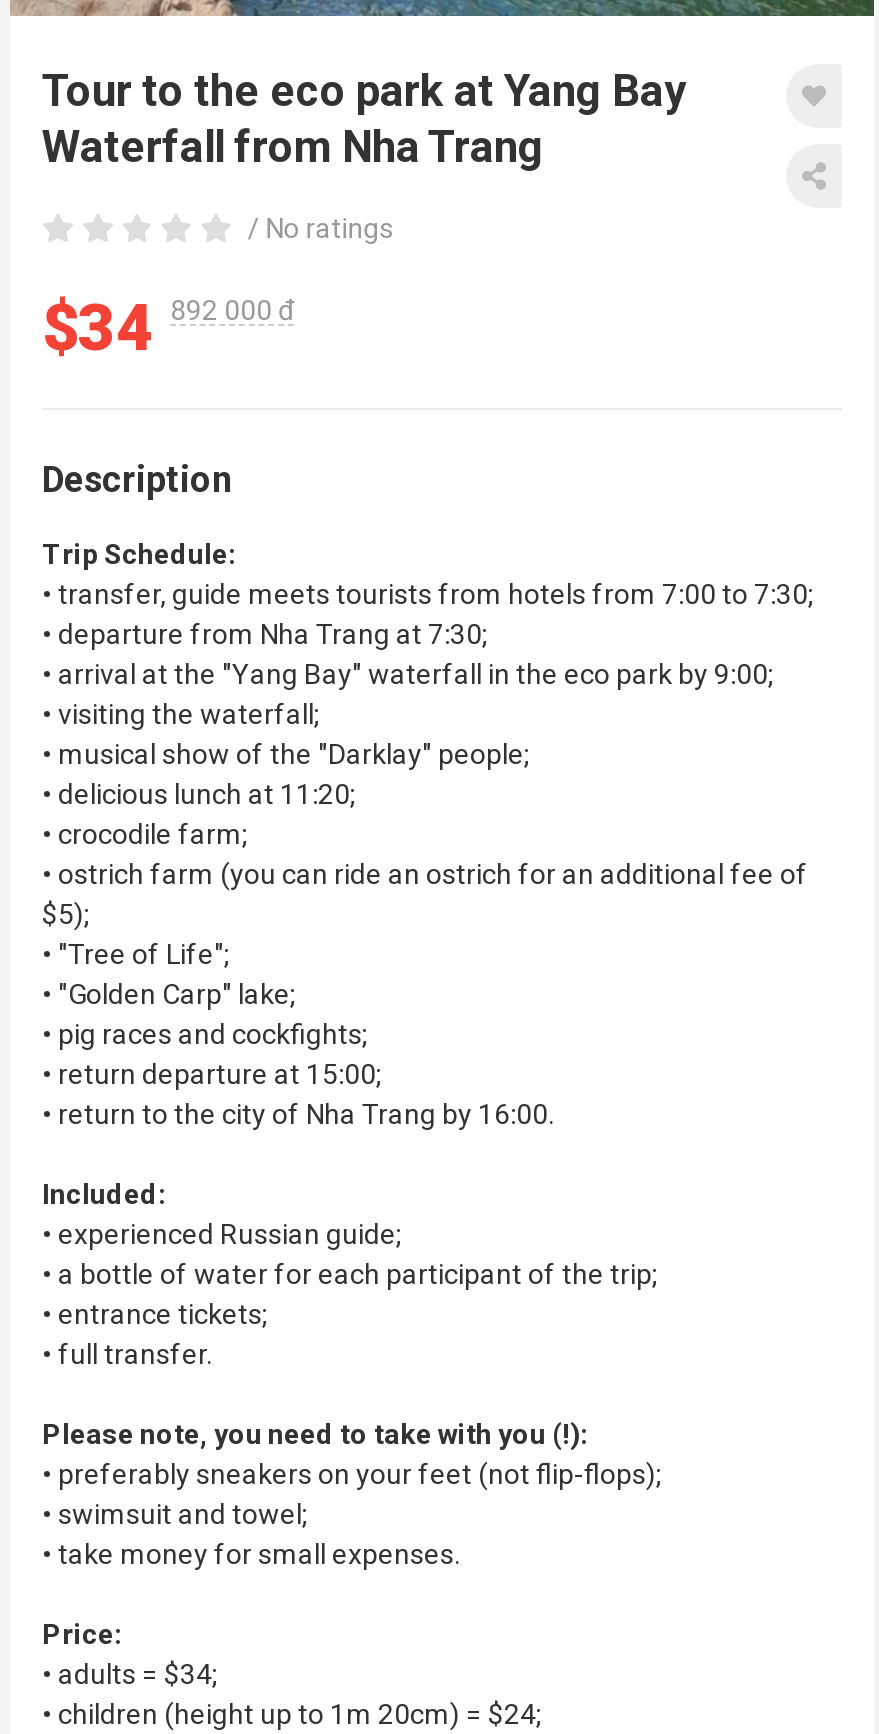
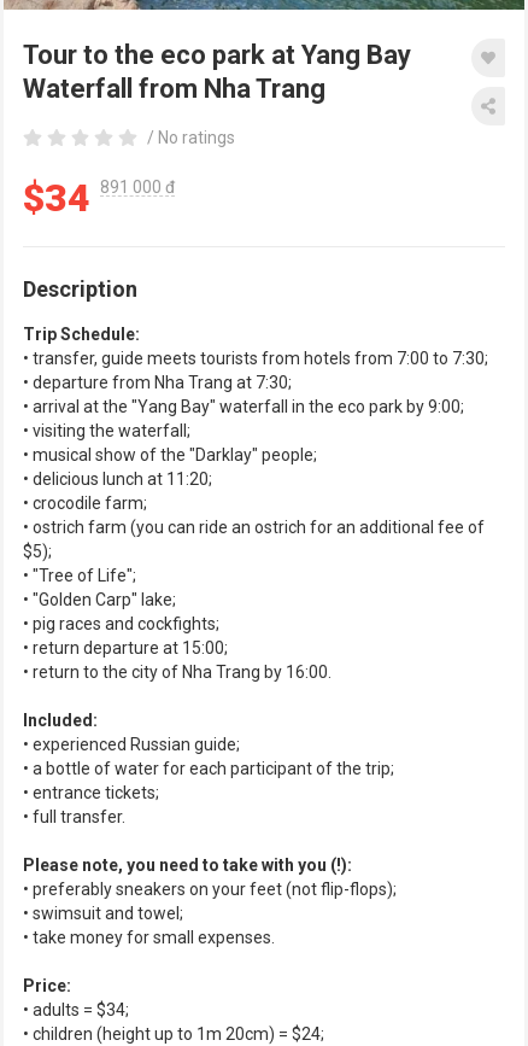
- $34 892 000 đ
+ $34 891 000 đ
